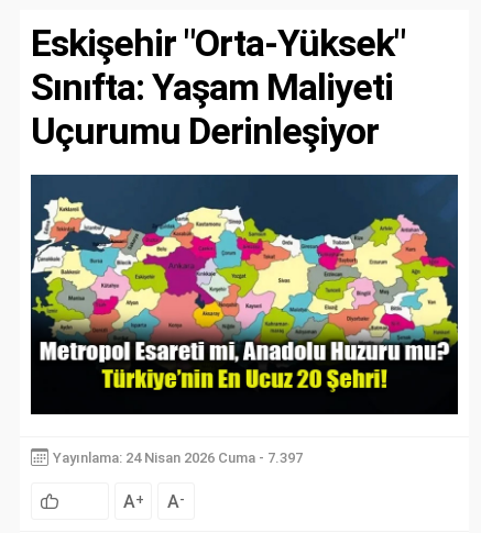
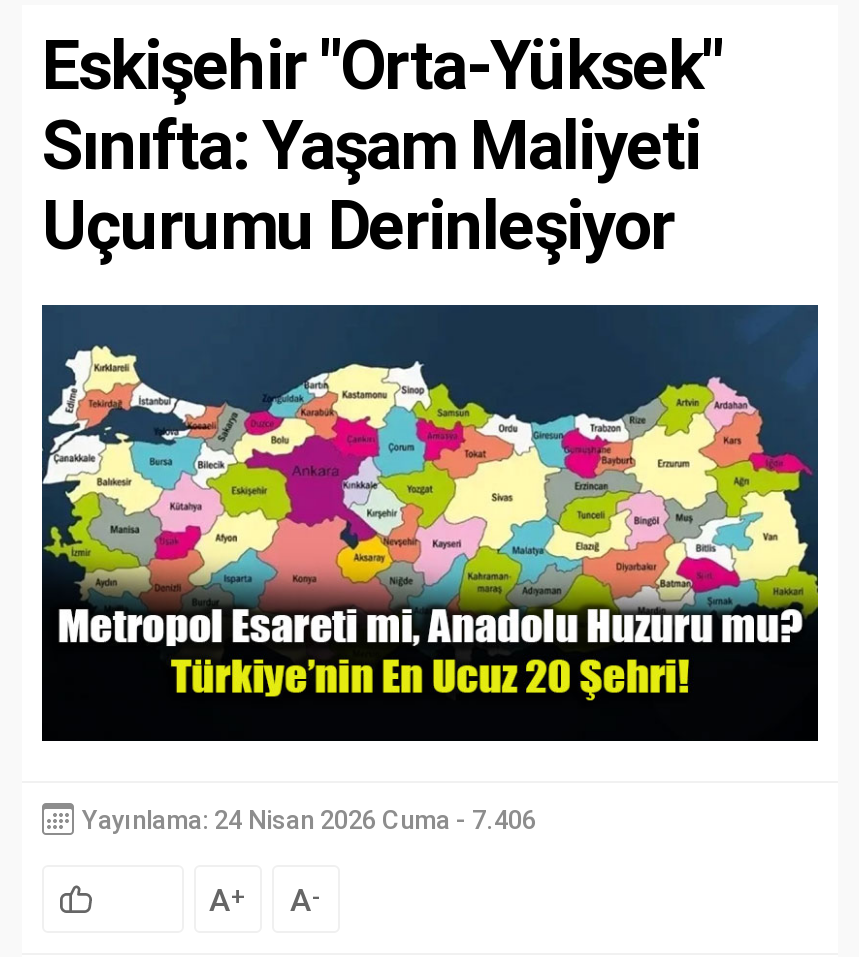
- Yayınlama: 24 Nisan 2026 Cuma - 7.397
+ Yayınlama: 24 Nisan 2026 Cuma - 7.406
